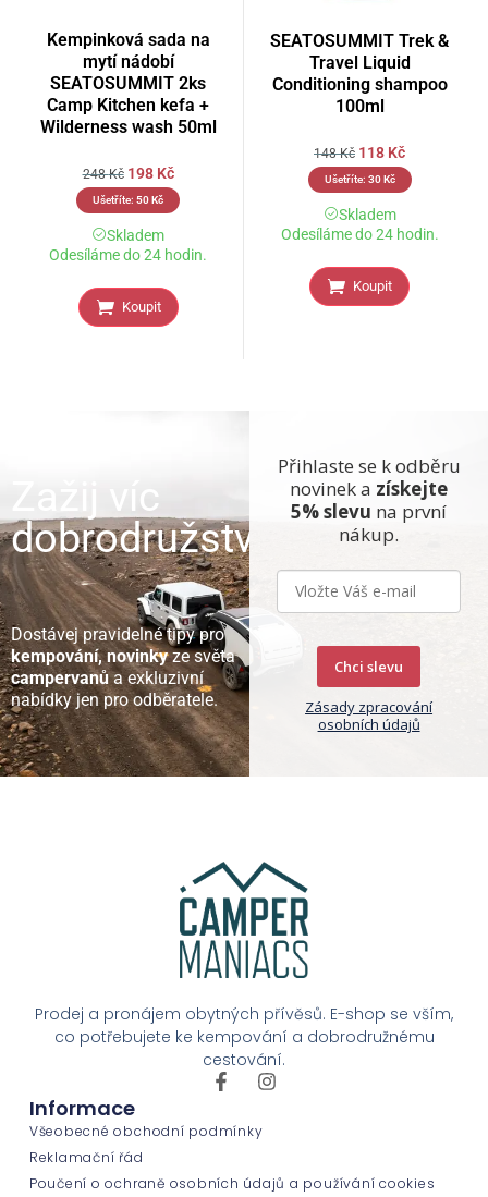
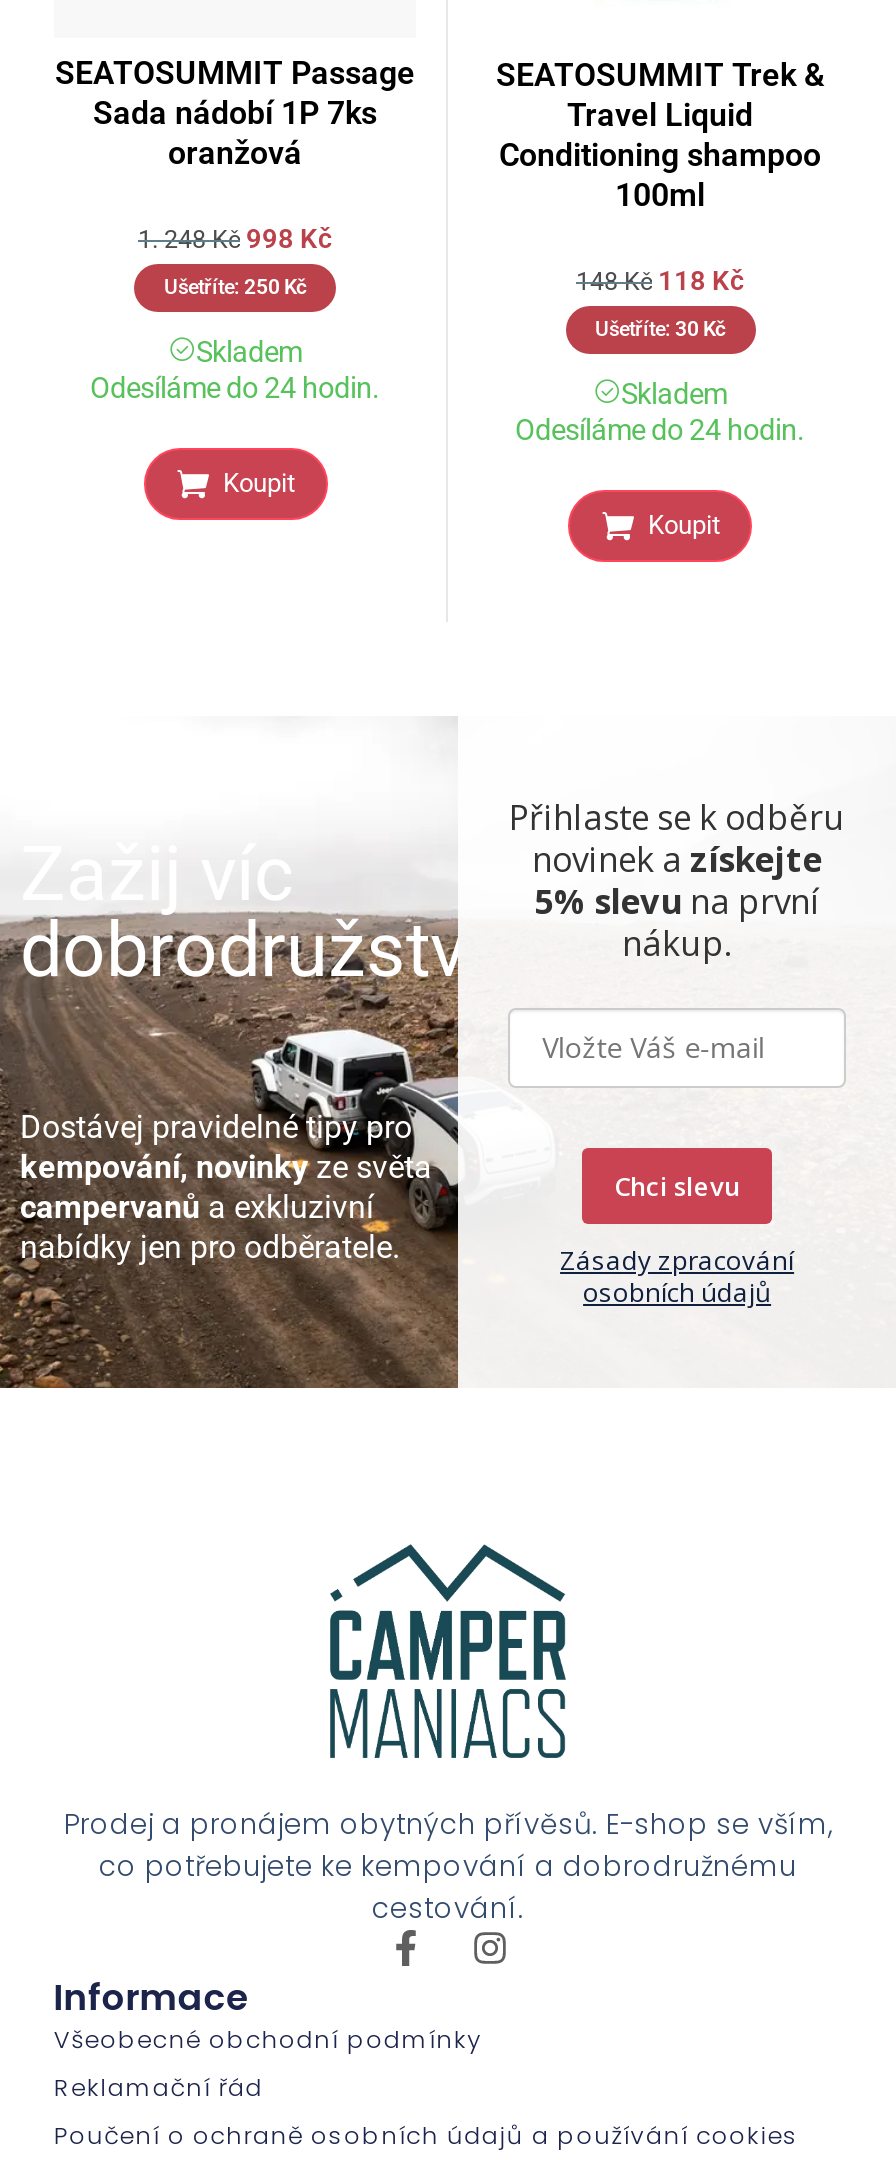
- Kempinková sada na
- mytí nádobí
- SEATOSUMMIT 2ks
- Camp Kitchen kefa +
- Wilderness wash 50ml
+ SEATOSUMMIT Passage
+ Sada nádobí 1P 7ks
+ oranžová

- 248Kč 198 Kč
+ 1. 248Kč 998 Kč

- Ušetříte: 50 Kč
+ Ušetříte: 250 Kč

moved up: Skladem | Odesíláme do 24 hodin. | Koupit
